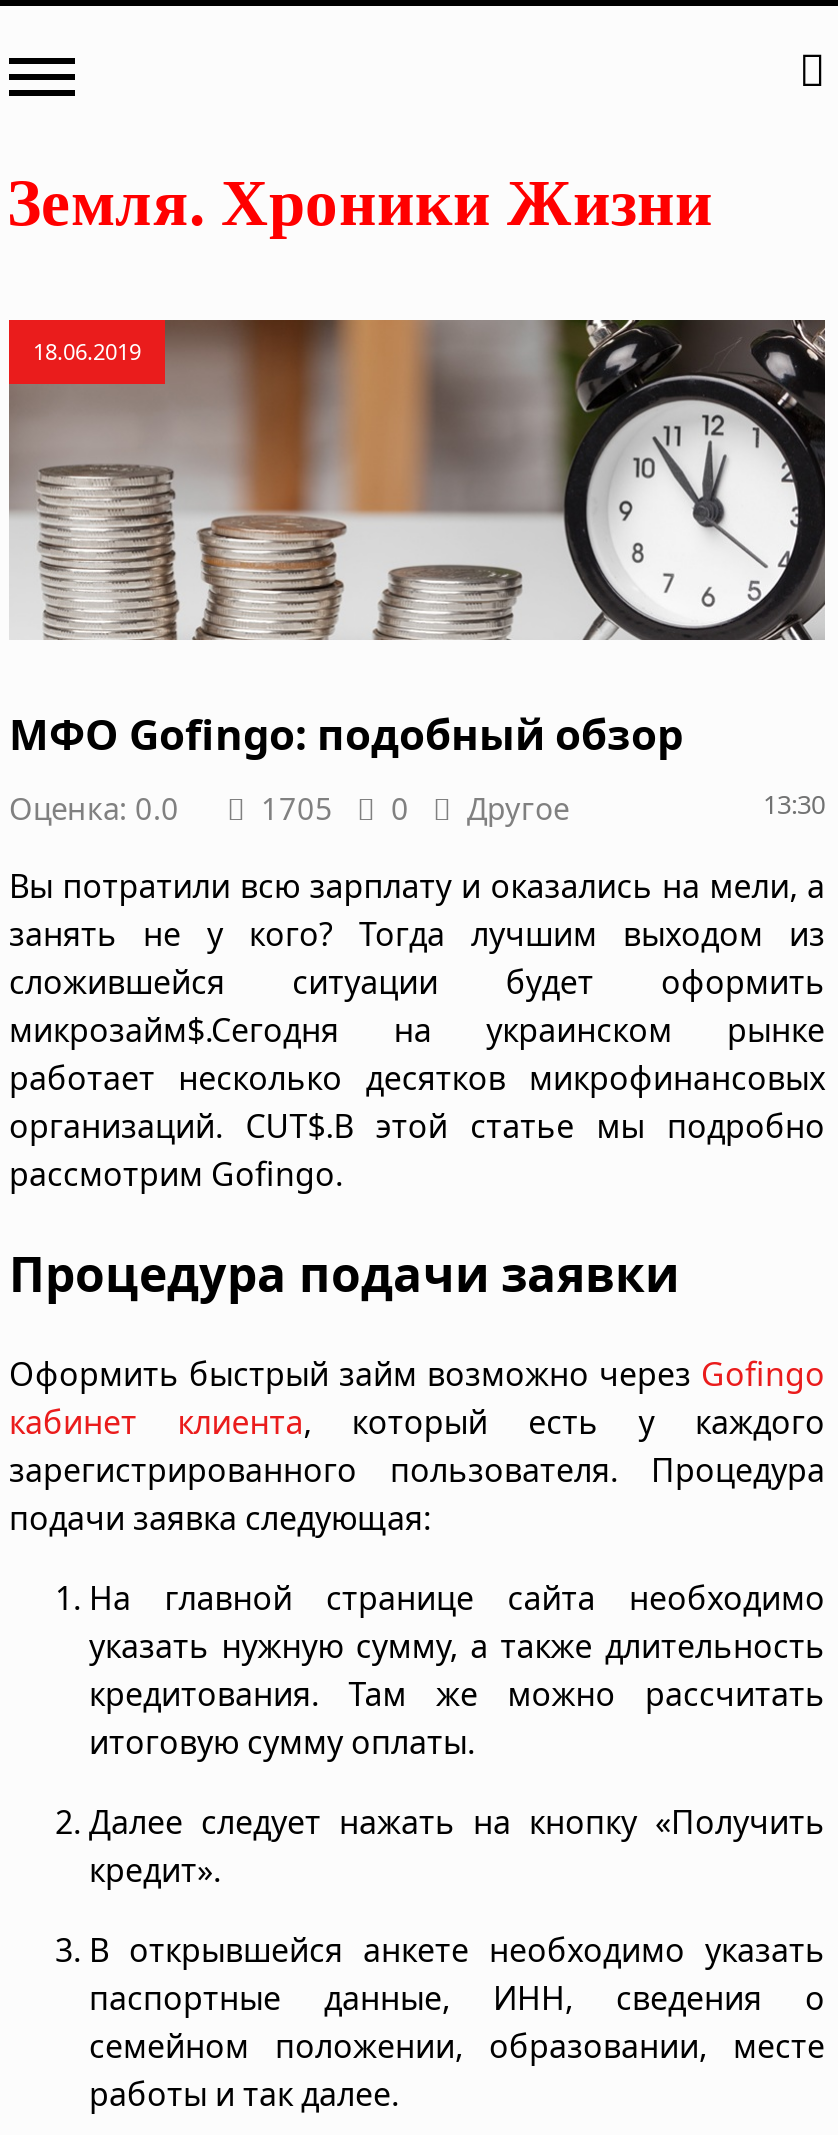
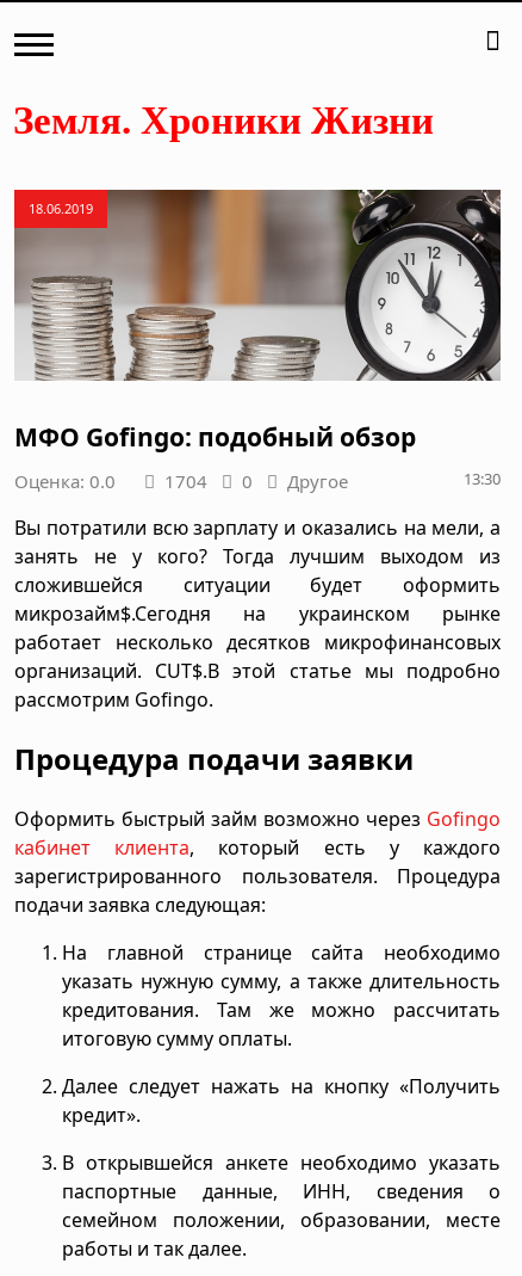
- Оценка: 0.0 1705 0 Другое
+ Оценка: 0.0 1704 0 Другое
